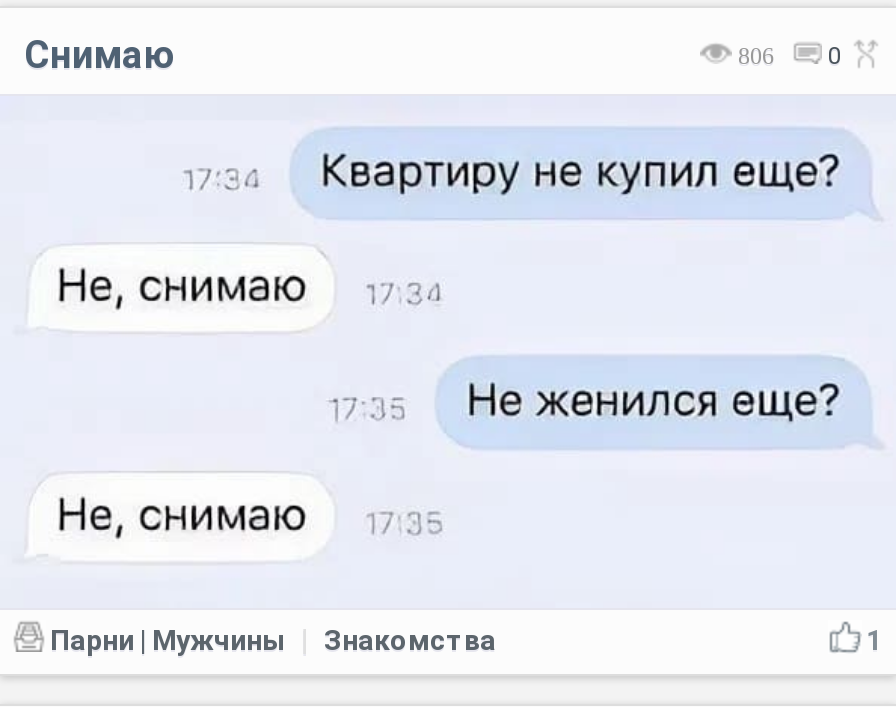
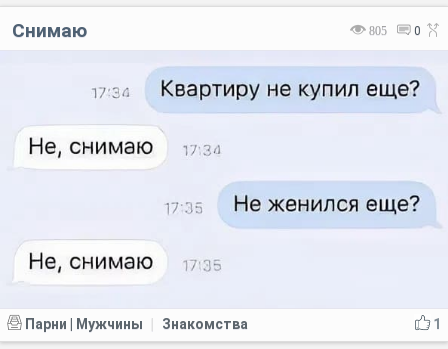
- 806 0
+ 805 0
